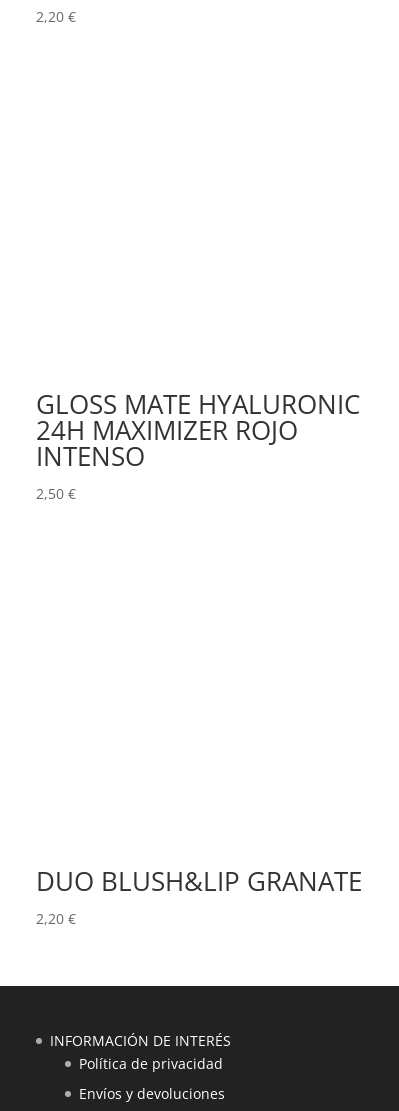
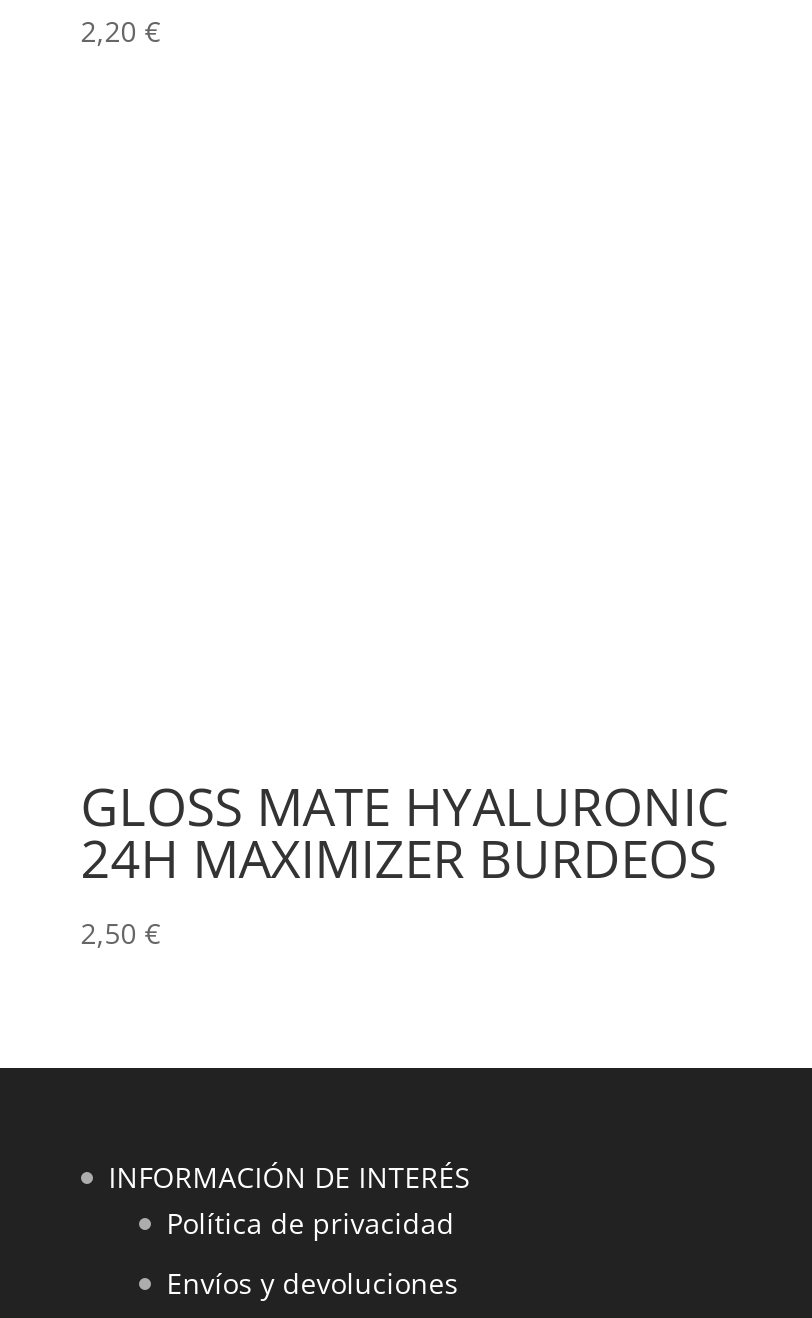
- 24H MAXIMIZER ROJO
- INTENSO
+ 24H MAXIMIZER BURDEOS

- DUO BLUSH&LIP GRANATE
- 2,20 €
